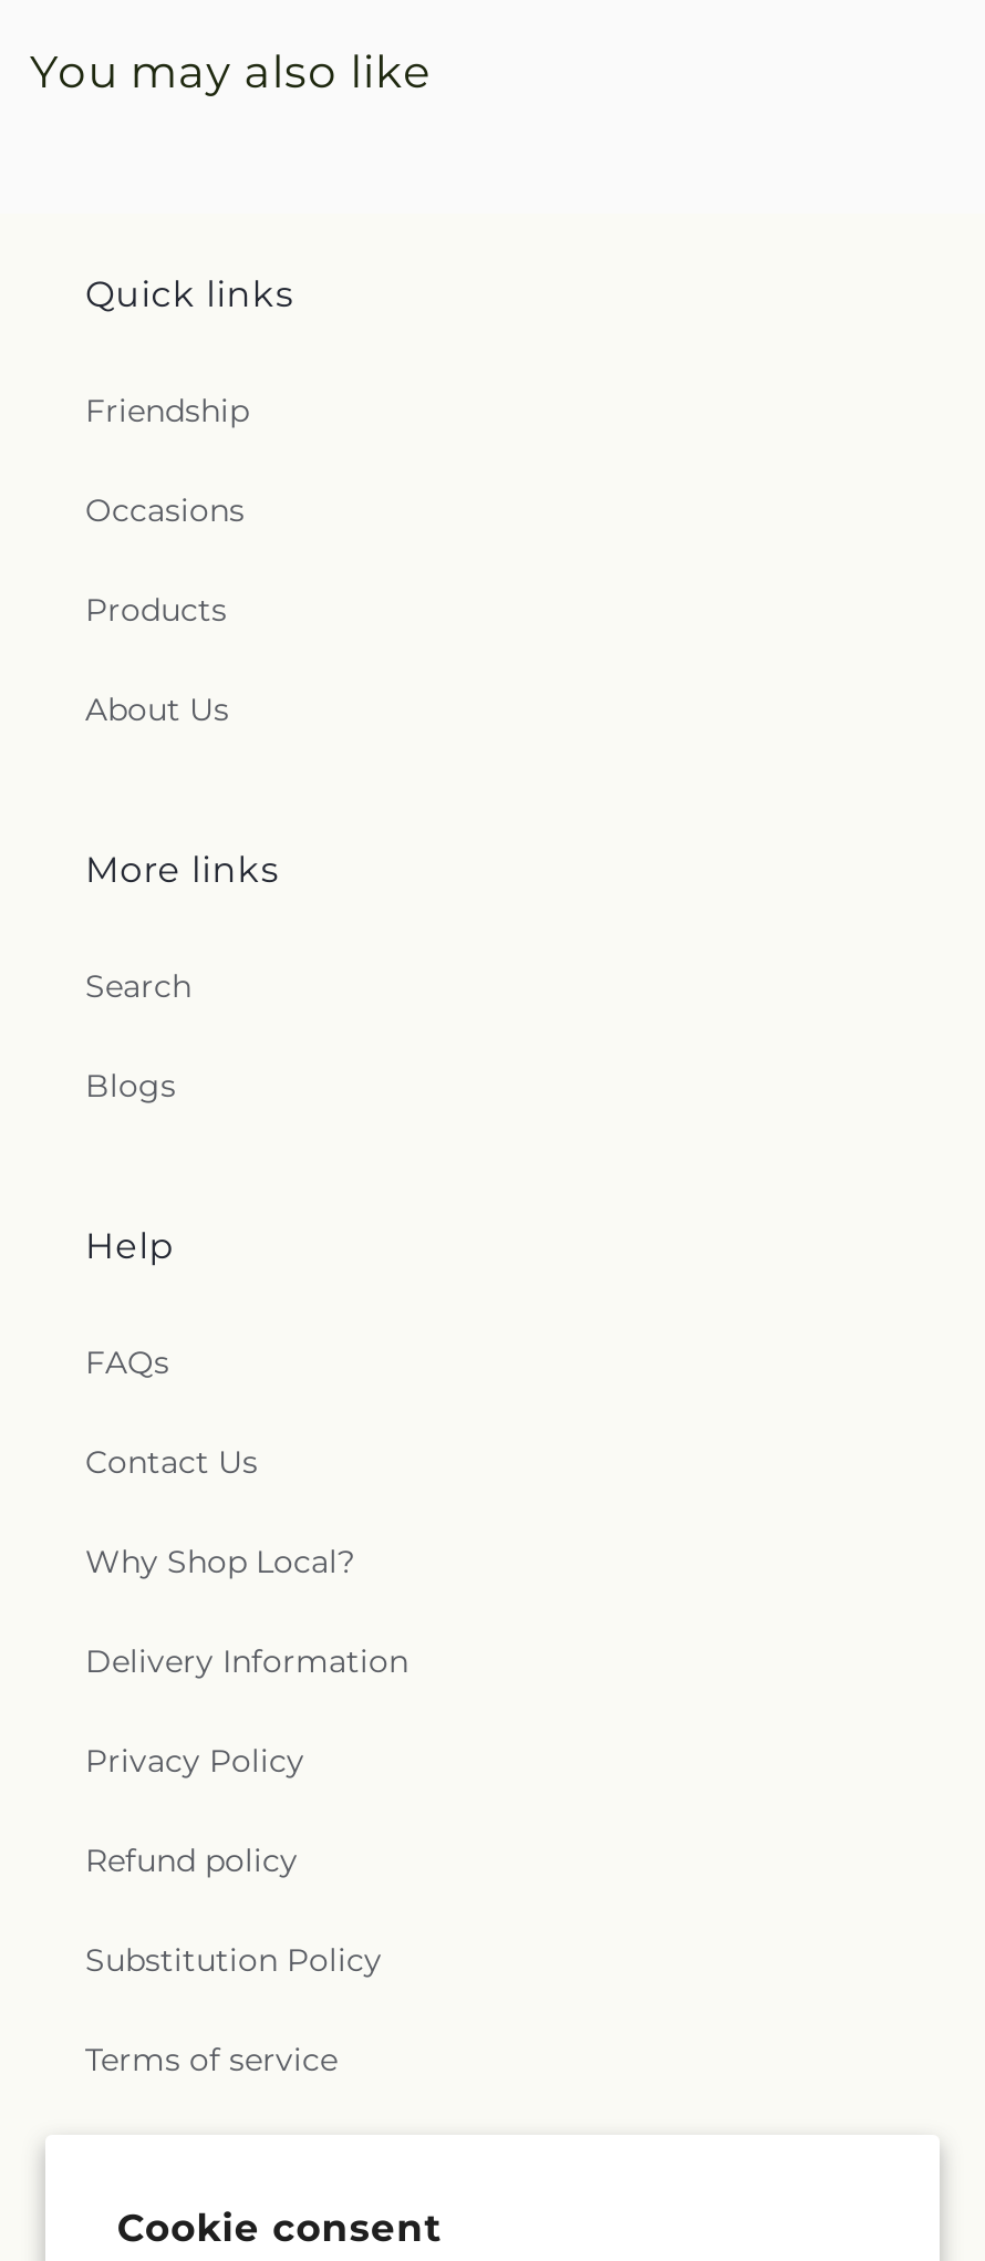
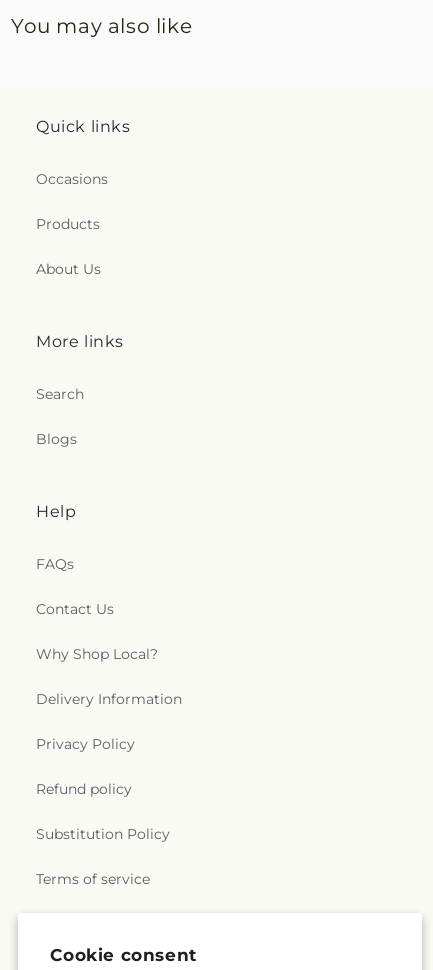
- Friendship
